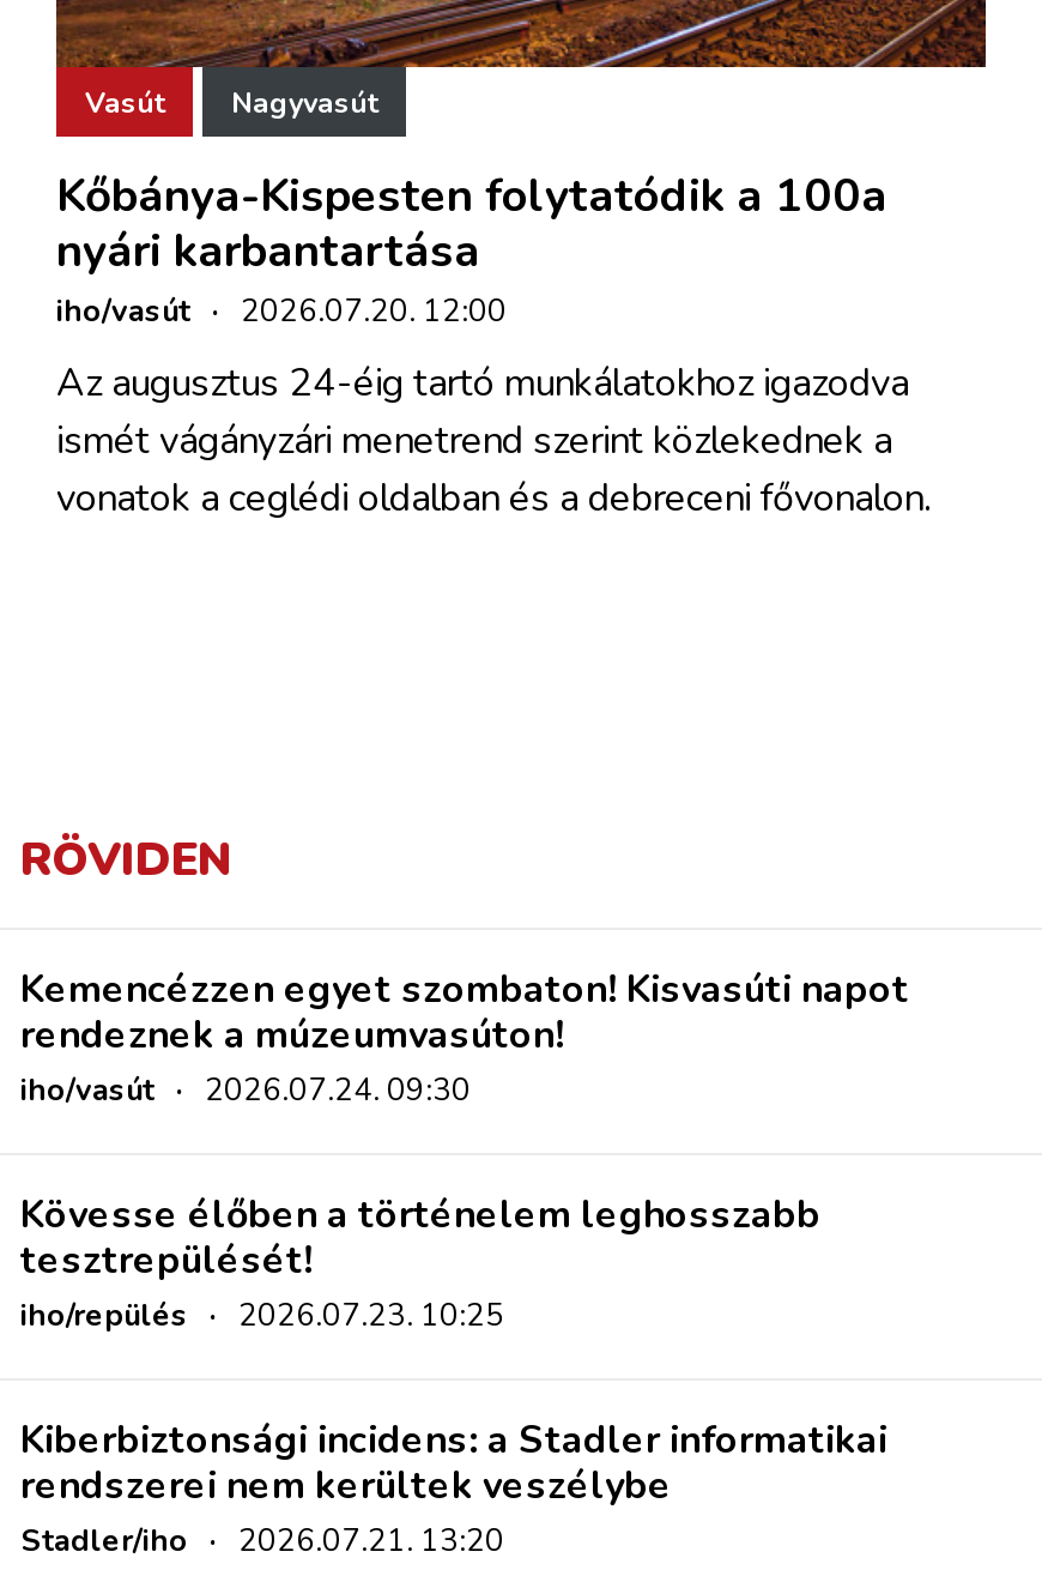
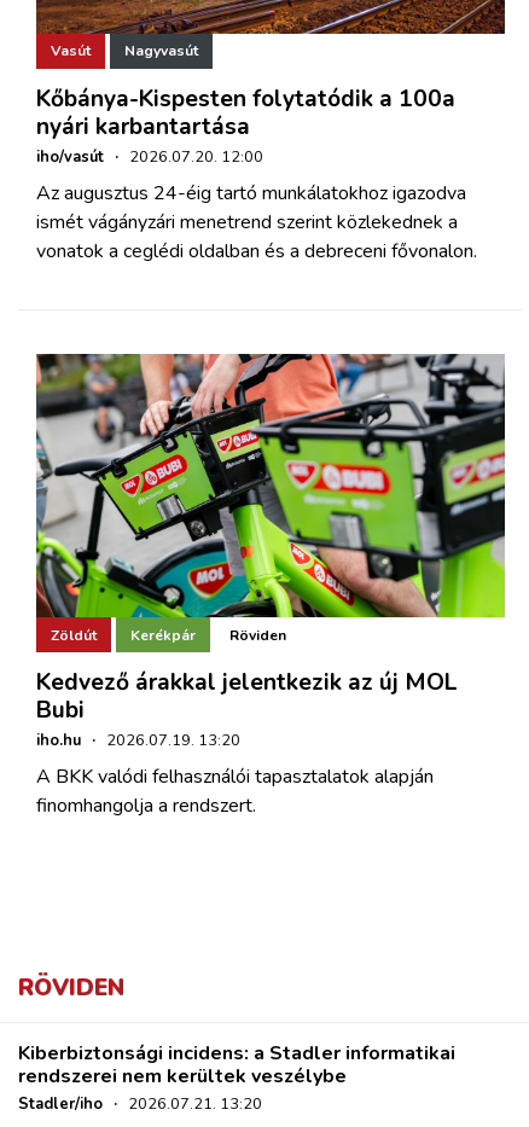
+ [image]
+ Zöldút
+ Kerékpár
+ Röviden
+ Kedvező árakkal jelentkezik az új MOL
+ Bubi
+ iho.hu · 2026.07.19. 13:20
+ A BKK valódi felhasználói tapasztalatok alapján
+ finomhangolja a rendszert.

moved down: RÖVIDEN

- Kemencézzen egyet szombaton! Kisvasúti napot
- rendeznek a múzeumvasúton!
- iho/vasút · 2026.07.24. 09:30
- Kövesse élőben a történelem leghosszabb
- tesztrepülését!
- iho/repülés · 2026.07.23. 10:25
